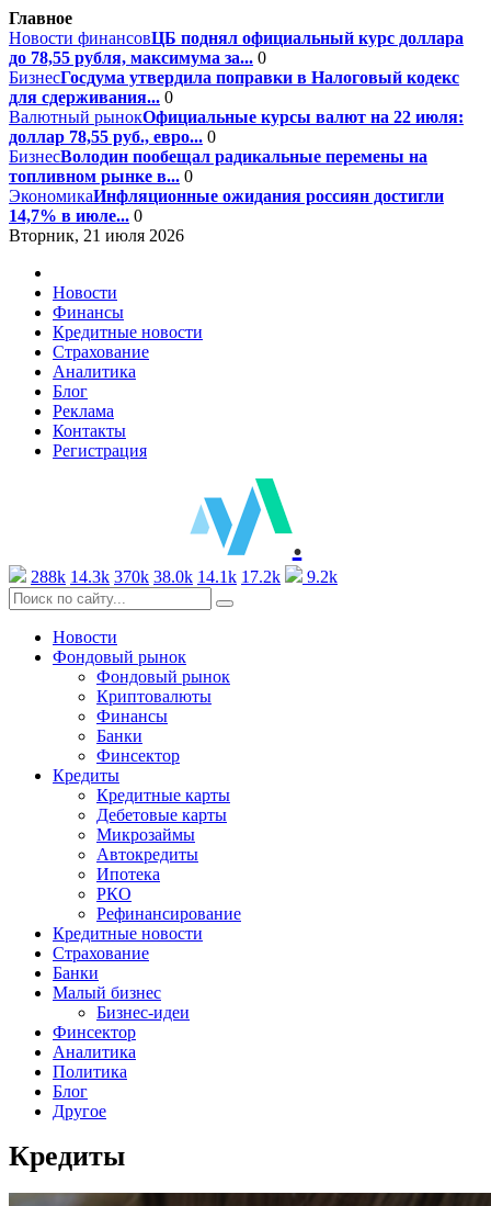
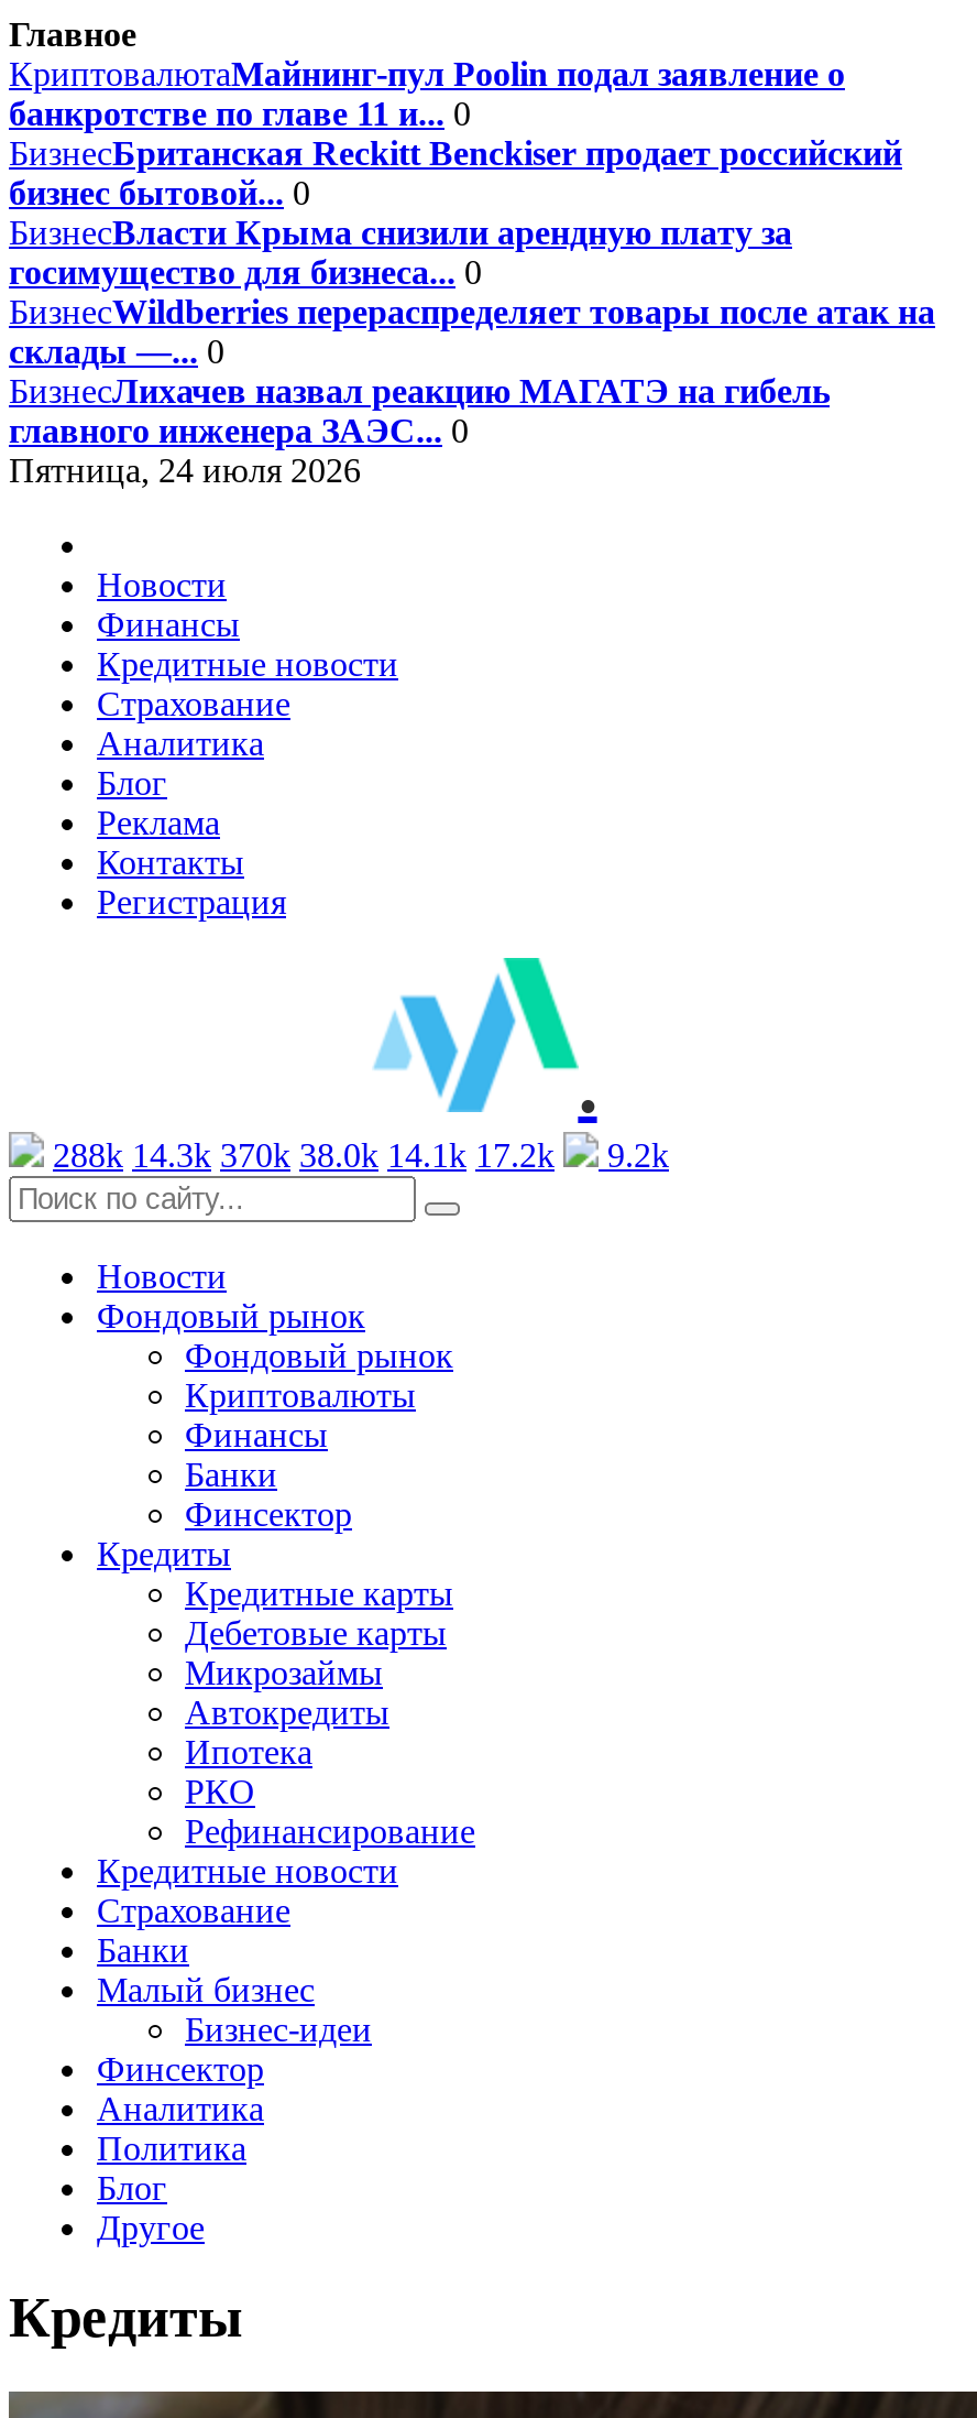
- Новости финансовЦБ поднял официальный курс доллара
- до 78,55 рубля, максимума за... 0
- БизнесГосдума утвердила поправки в Налоговый кодекс
- для сдерживания... 0
- Валютный рынокОфициальные курсы валют на 22 июля:
- доллар 78,55 руб., евро... 0
- БизнесВолодин пообещал радикальные перемены на
- топливном рынке в... 0
- ЭкономикаИнфляционные ожидания россиян достигли
- 14,7% в июле... 0
- Вторник, 21 июля 2026
+ КриптовалютаМайнинг-пул Poolin подал заявление о
+ банкротстве по главе 11 и... 0
+ БизнесБританская Reckitt Benckiser продает российский
+ бизнес бытовой... 0
+ БизнесВласти Крыма снизили арендную плату за
+ госимущество для бизнеса... 0
+ БизнесWildberries перераспределяет товары после атак на
+ склады —... 0
+ БизнесЛихачев назвал реакцию МАГАТЭ на гибель
+ главного инженера ЗАЭС... 0
+ Пятница, 24 июля 2026
